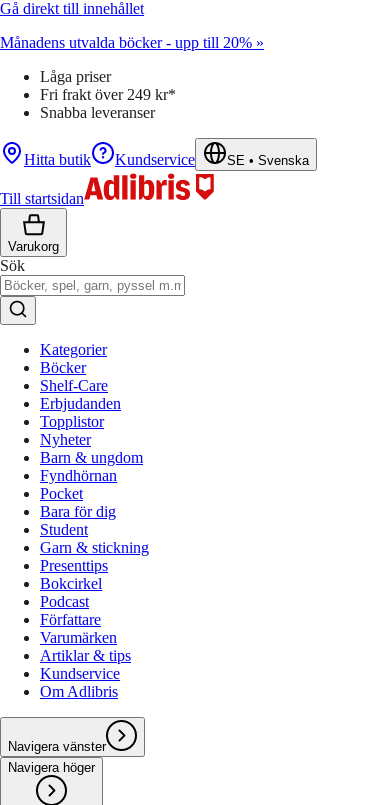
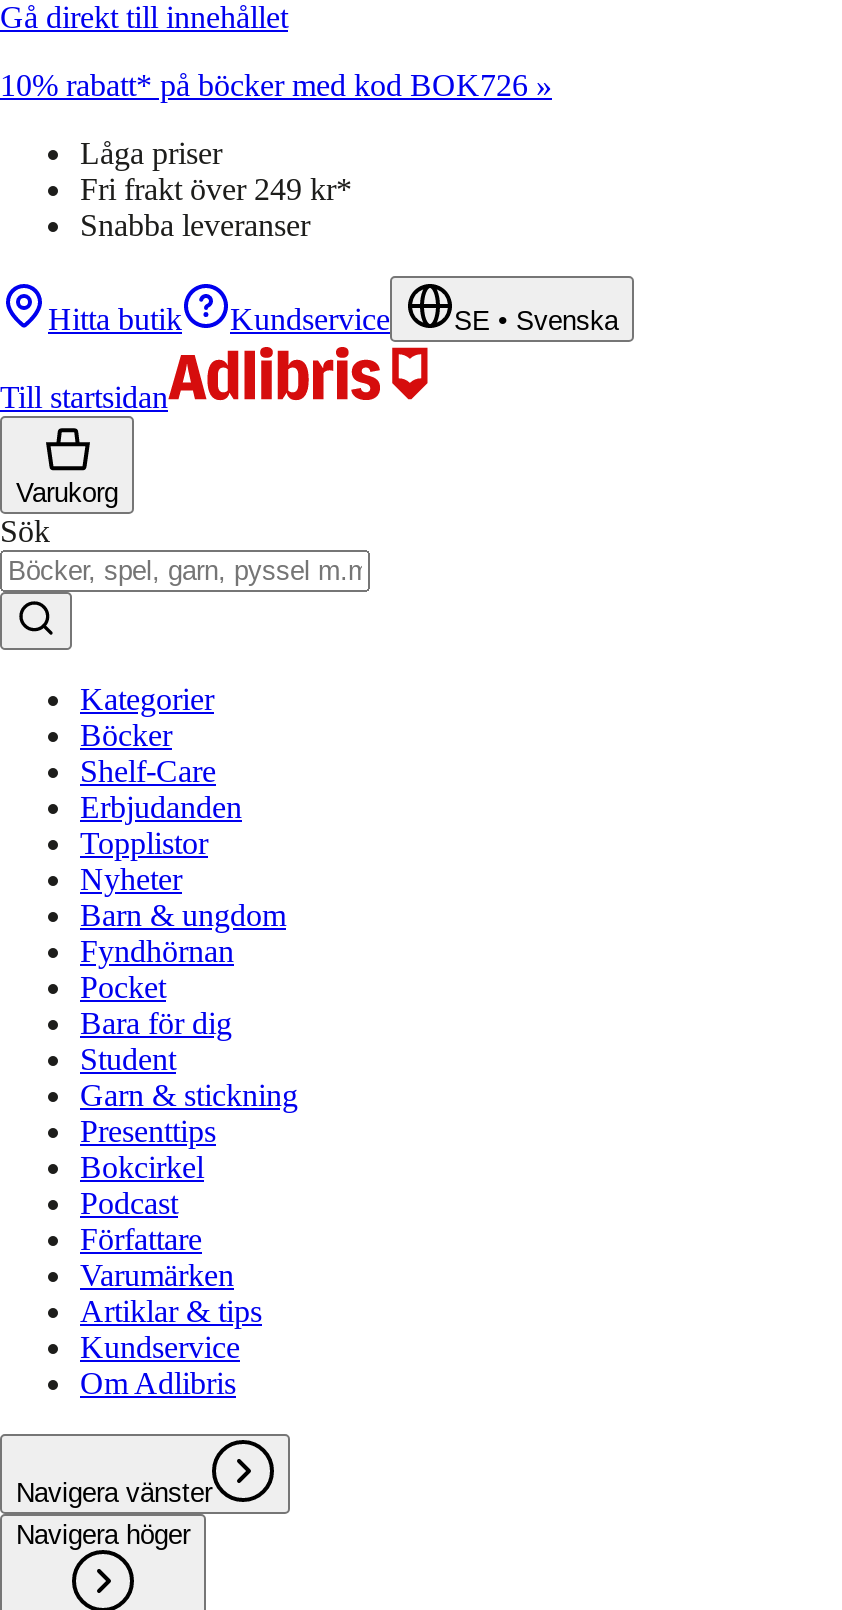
- Månadens utvalda böcker - upp till 20% »
+ 10% rabatt* på böcker med kod BOK726 »
